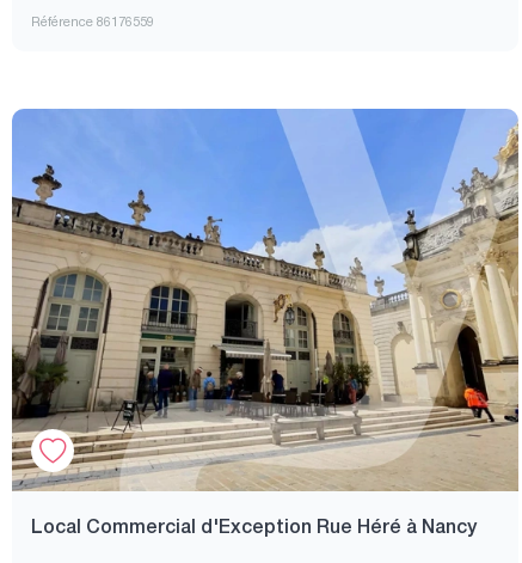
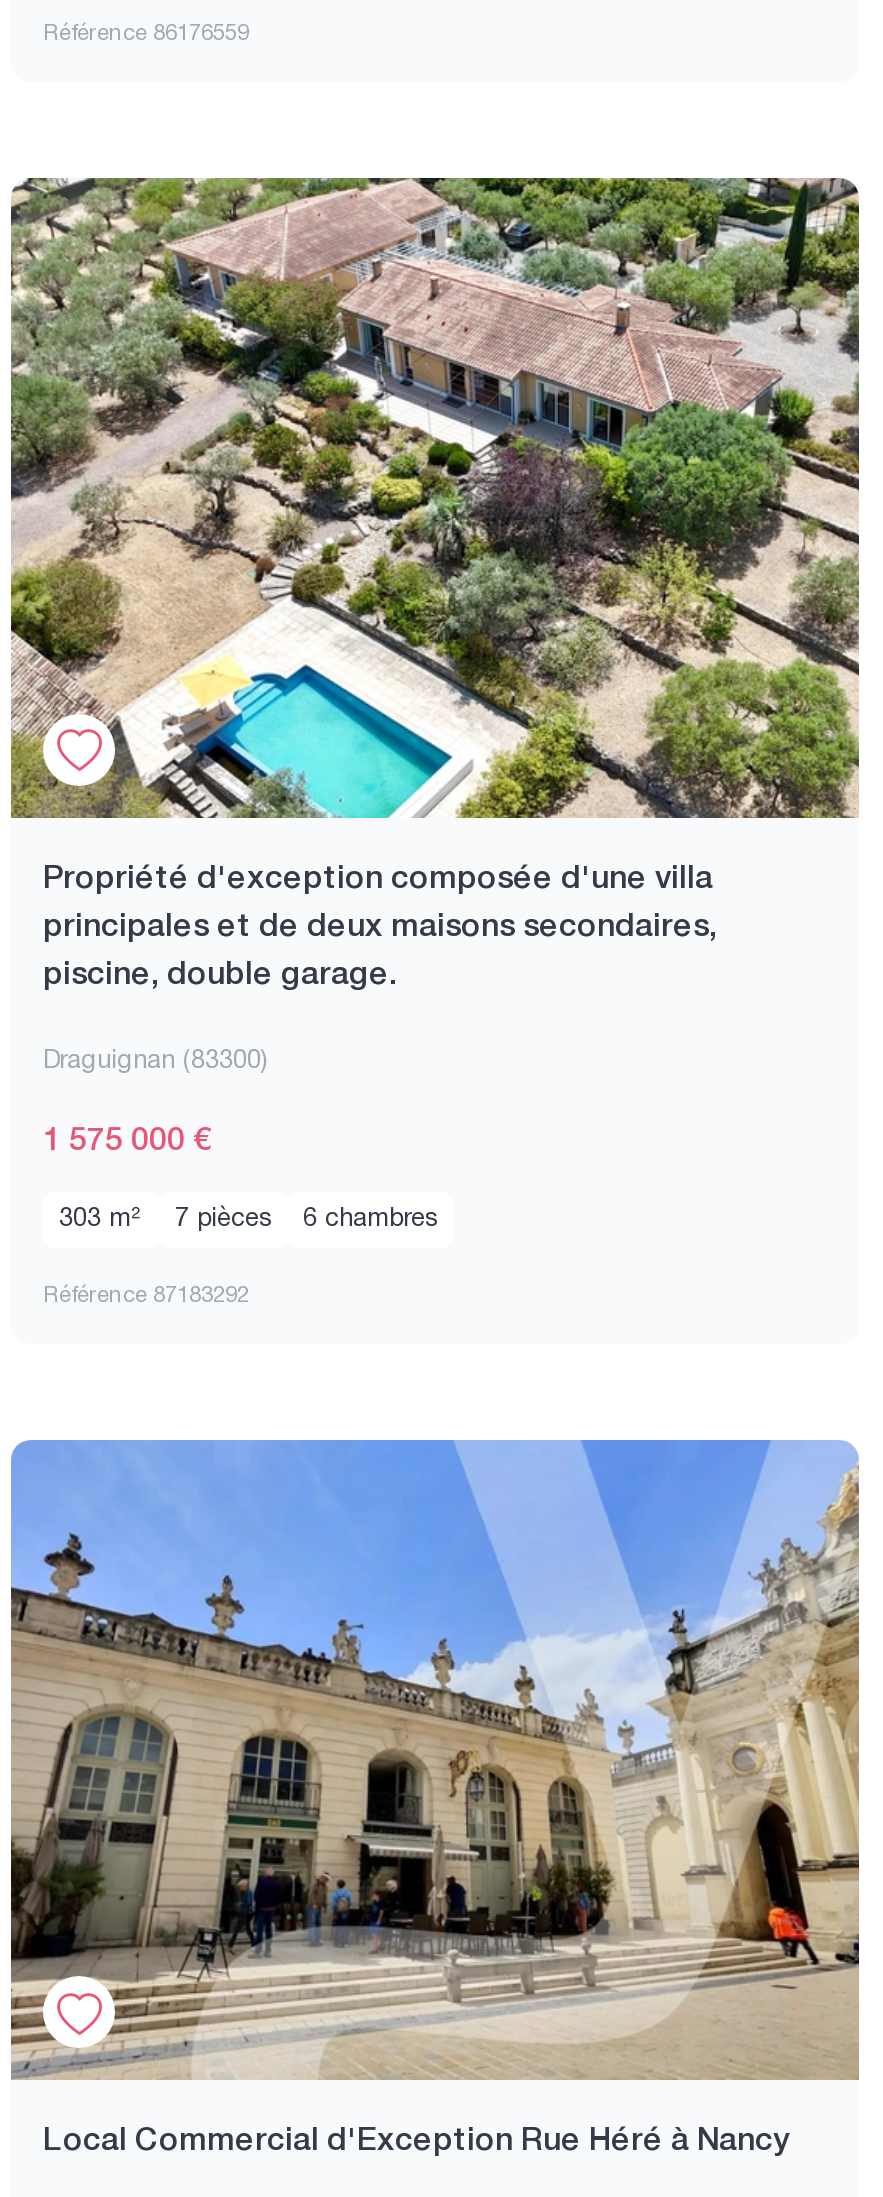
+ [image]
+ Propriété d'exception composée d'une villa
+ principales et de deux maisons secondaires,
+ piscine, double garage.
+ Draguignan (83300)
+ 1 575 000 €
+ 303 m²
+ 7 pièces
+ 6 chambres
+ Référence 87183292
